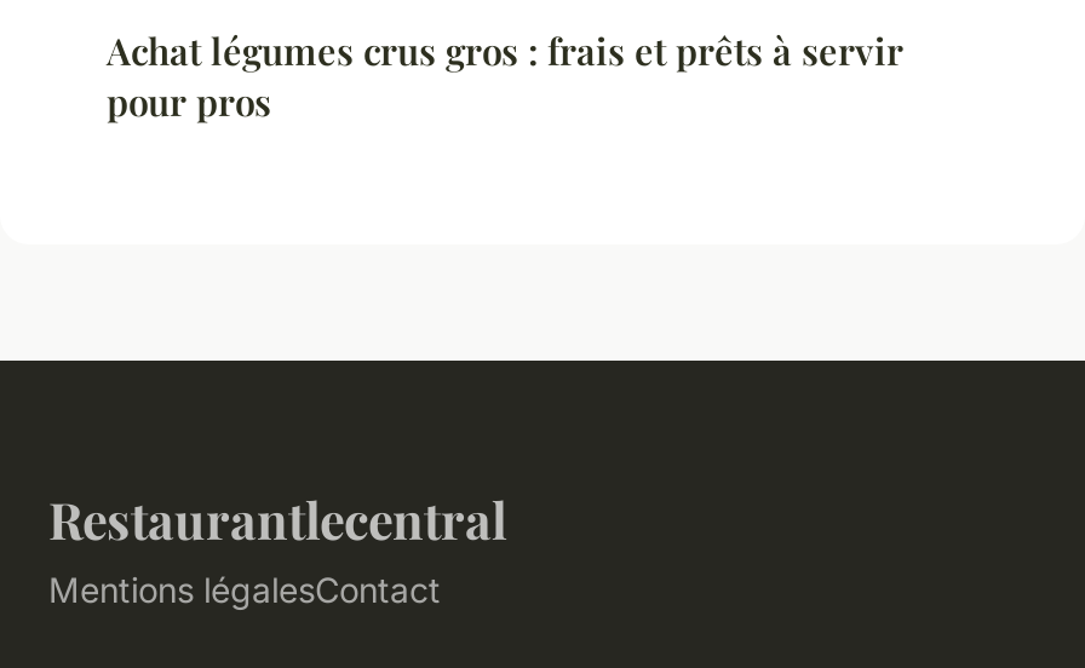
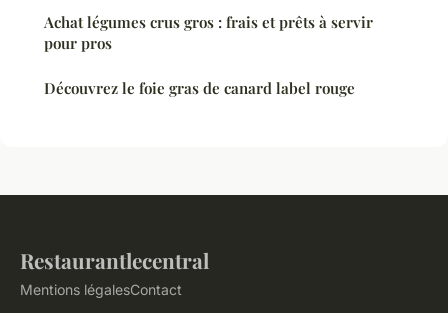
+ Découvrez le foie gras de canard label rouge
